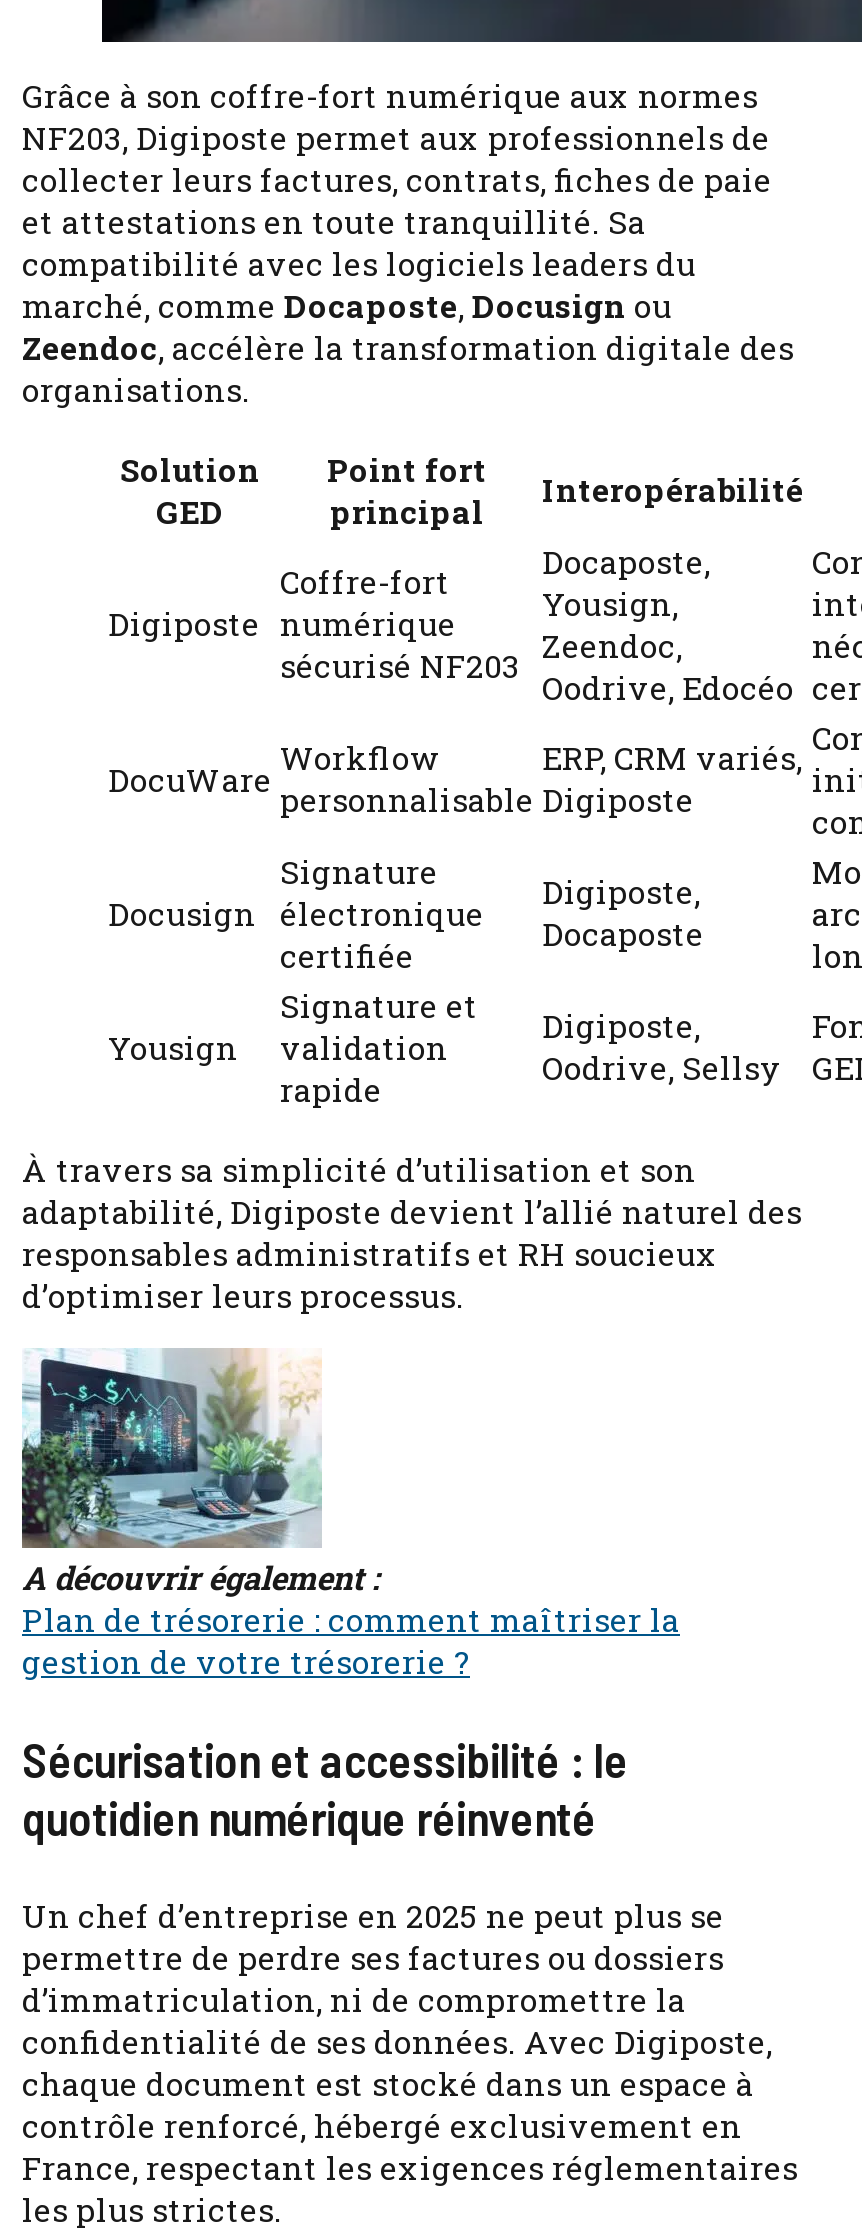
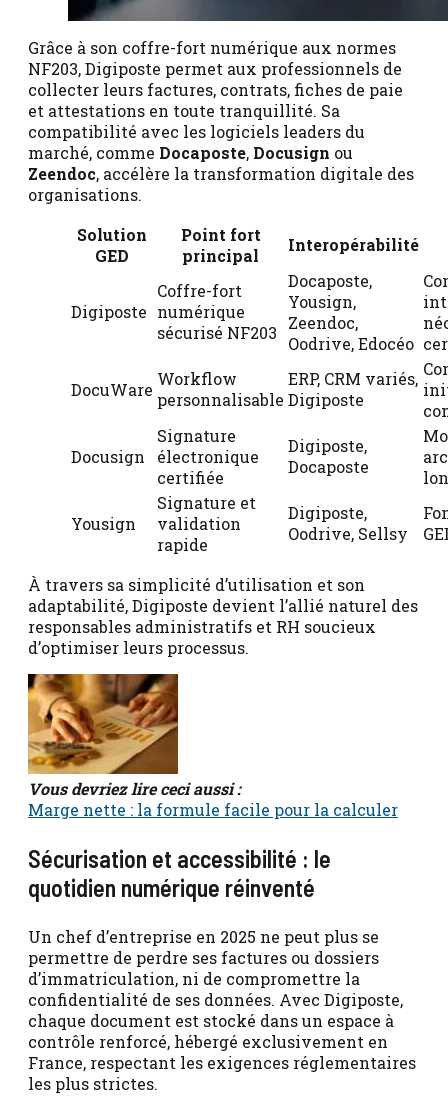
- [image]
- A découvrir également :
- Plan de trésorerie : comment maîtriser la
- gestion de votre trésorerie ?
+ [image]
+ Vous devriez lire ceci aussi :
+ Marge nette : la formule facile pour la calculer
